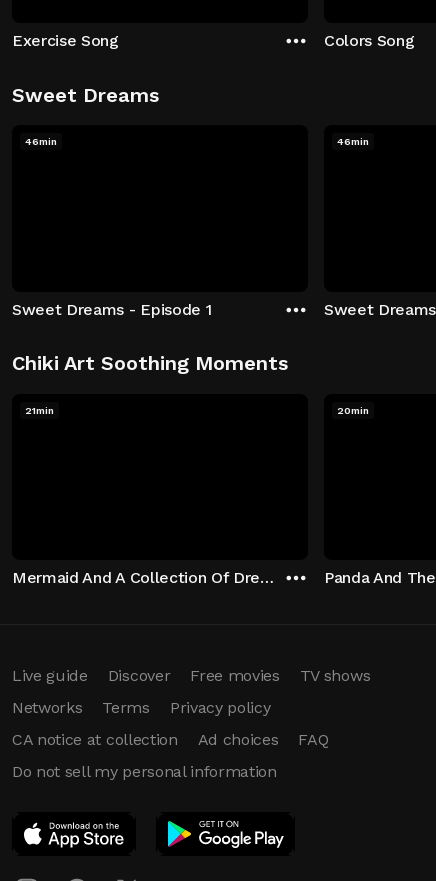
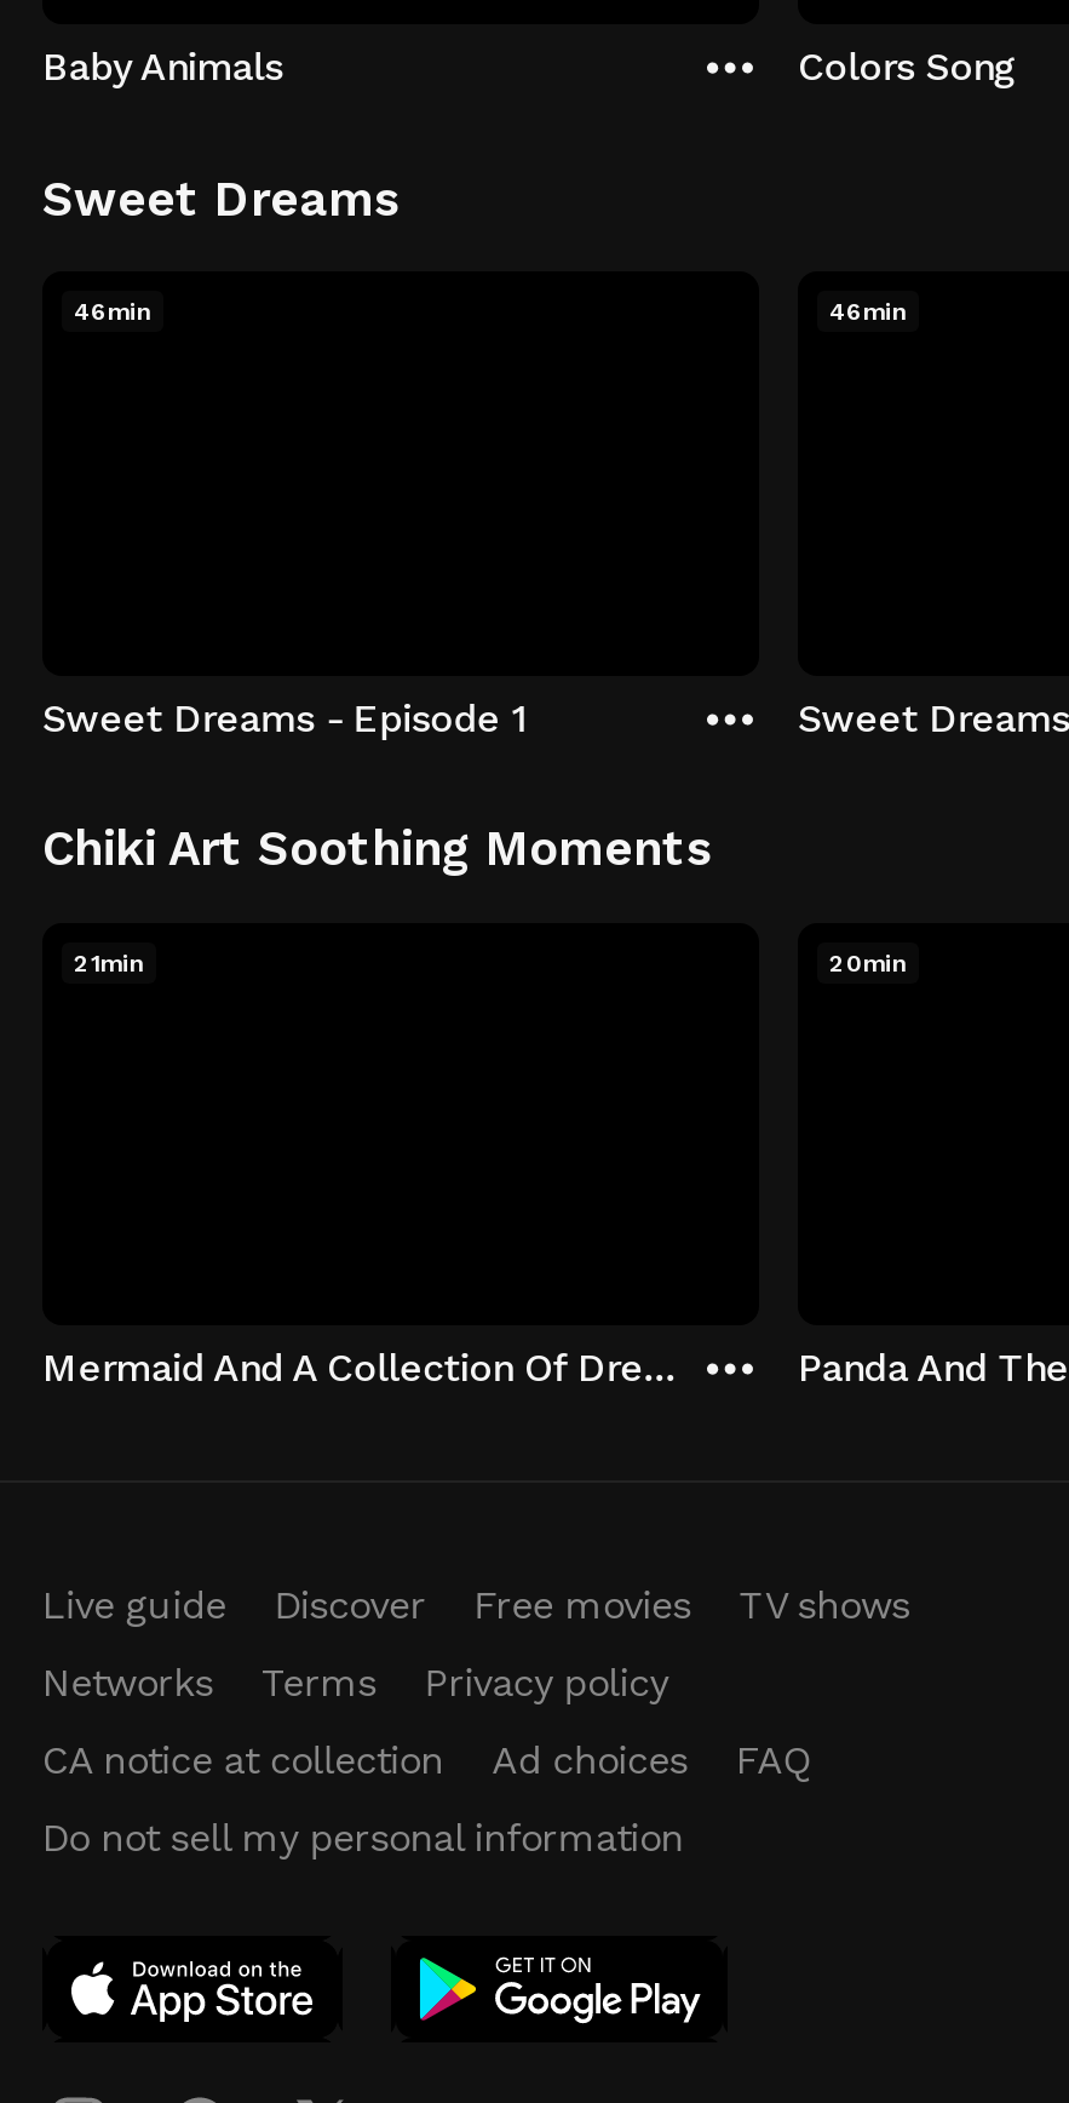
- Exercise Song
+ Baby Animals
